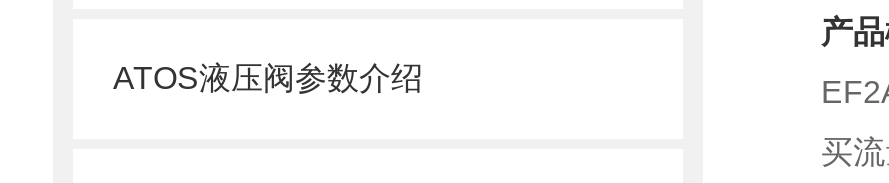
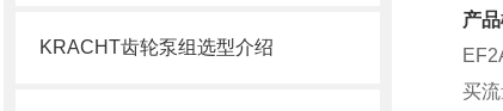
- ATOS液压阀参数介绍
+ KRACHT齿轮泵组选型介绍
